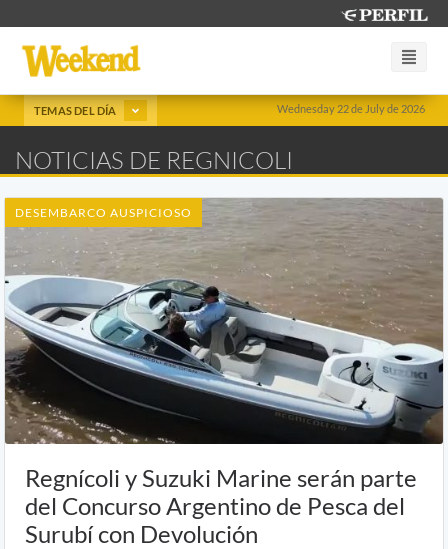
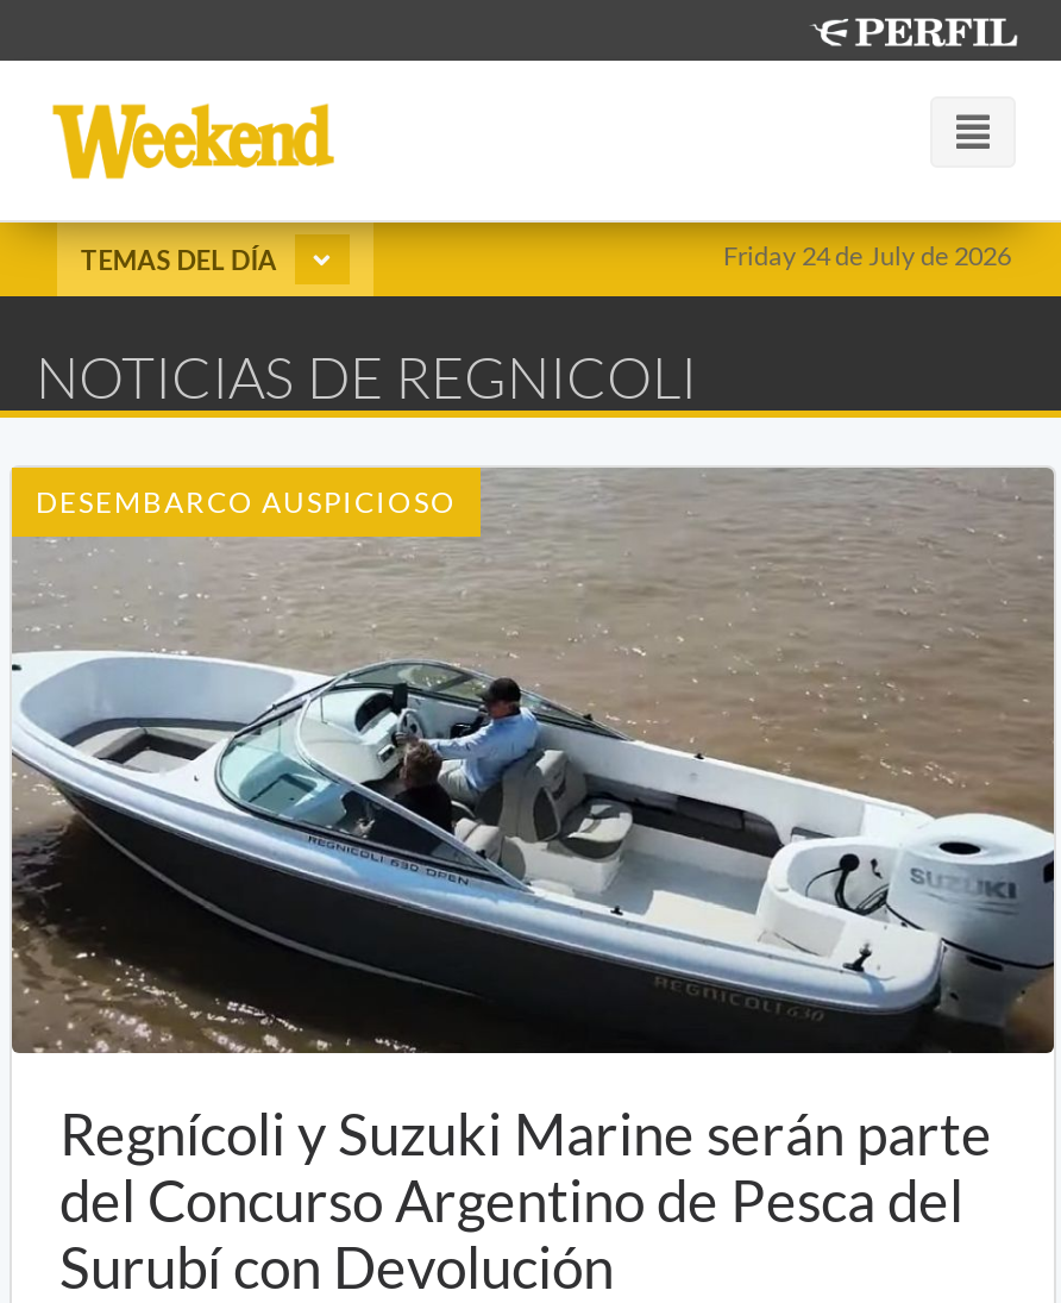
- Wednesday 22 de July de 2026
+ Friday 24 de July de 2026
